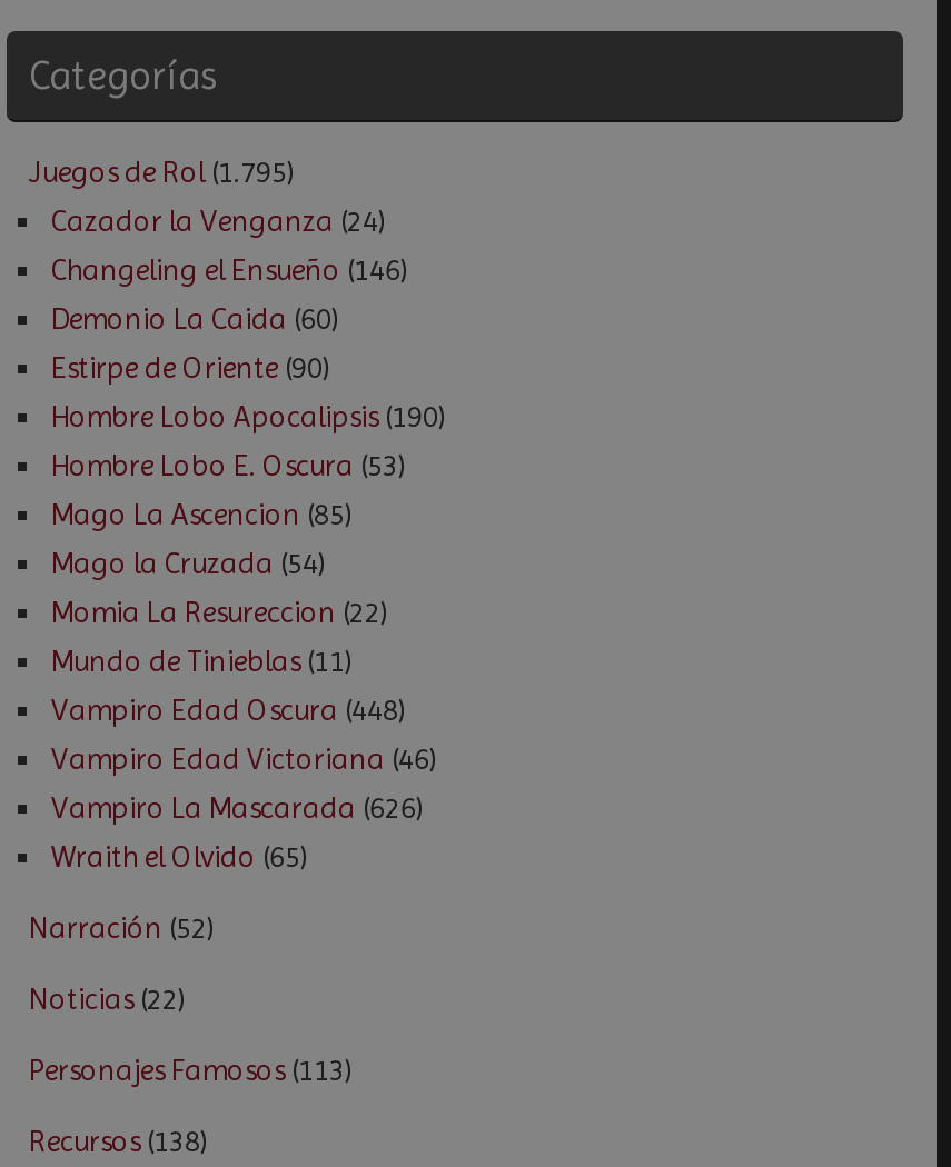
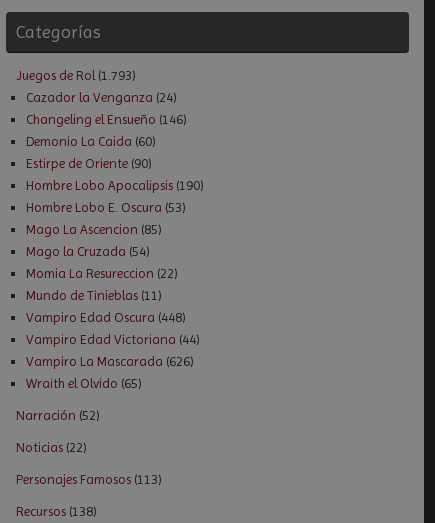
- Juegos de Rol (1.795)
+ Juegos de Rol (1.793)

- Vampiro Edad Victoriana (46)
+ Vampiro Edad Victoriana (44)
